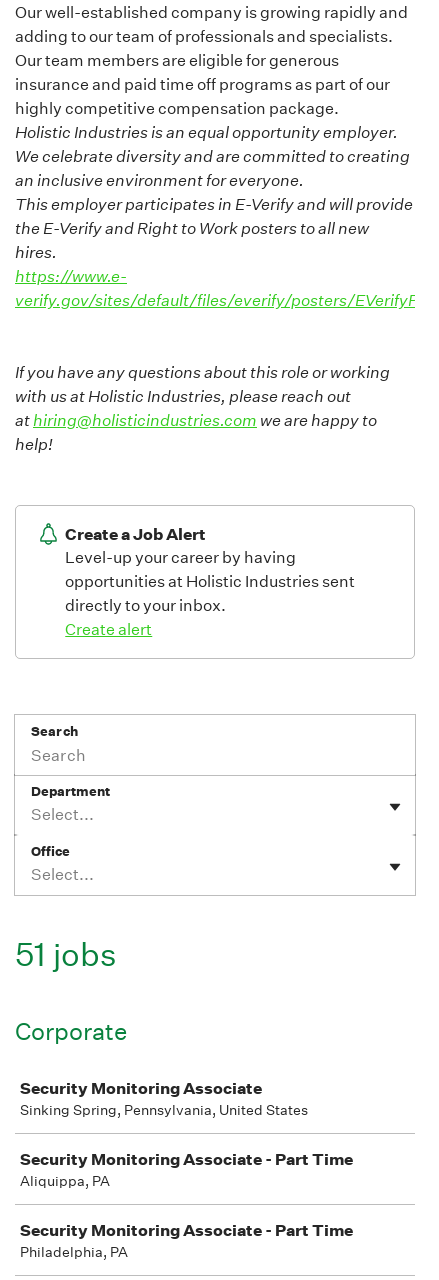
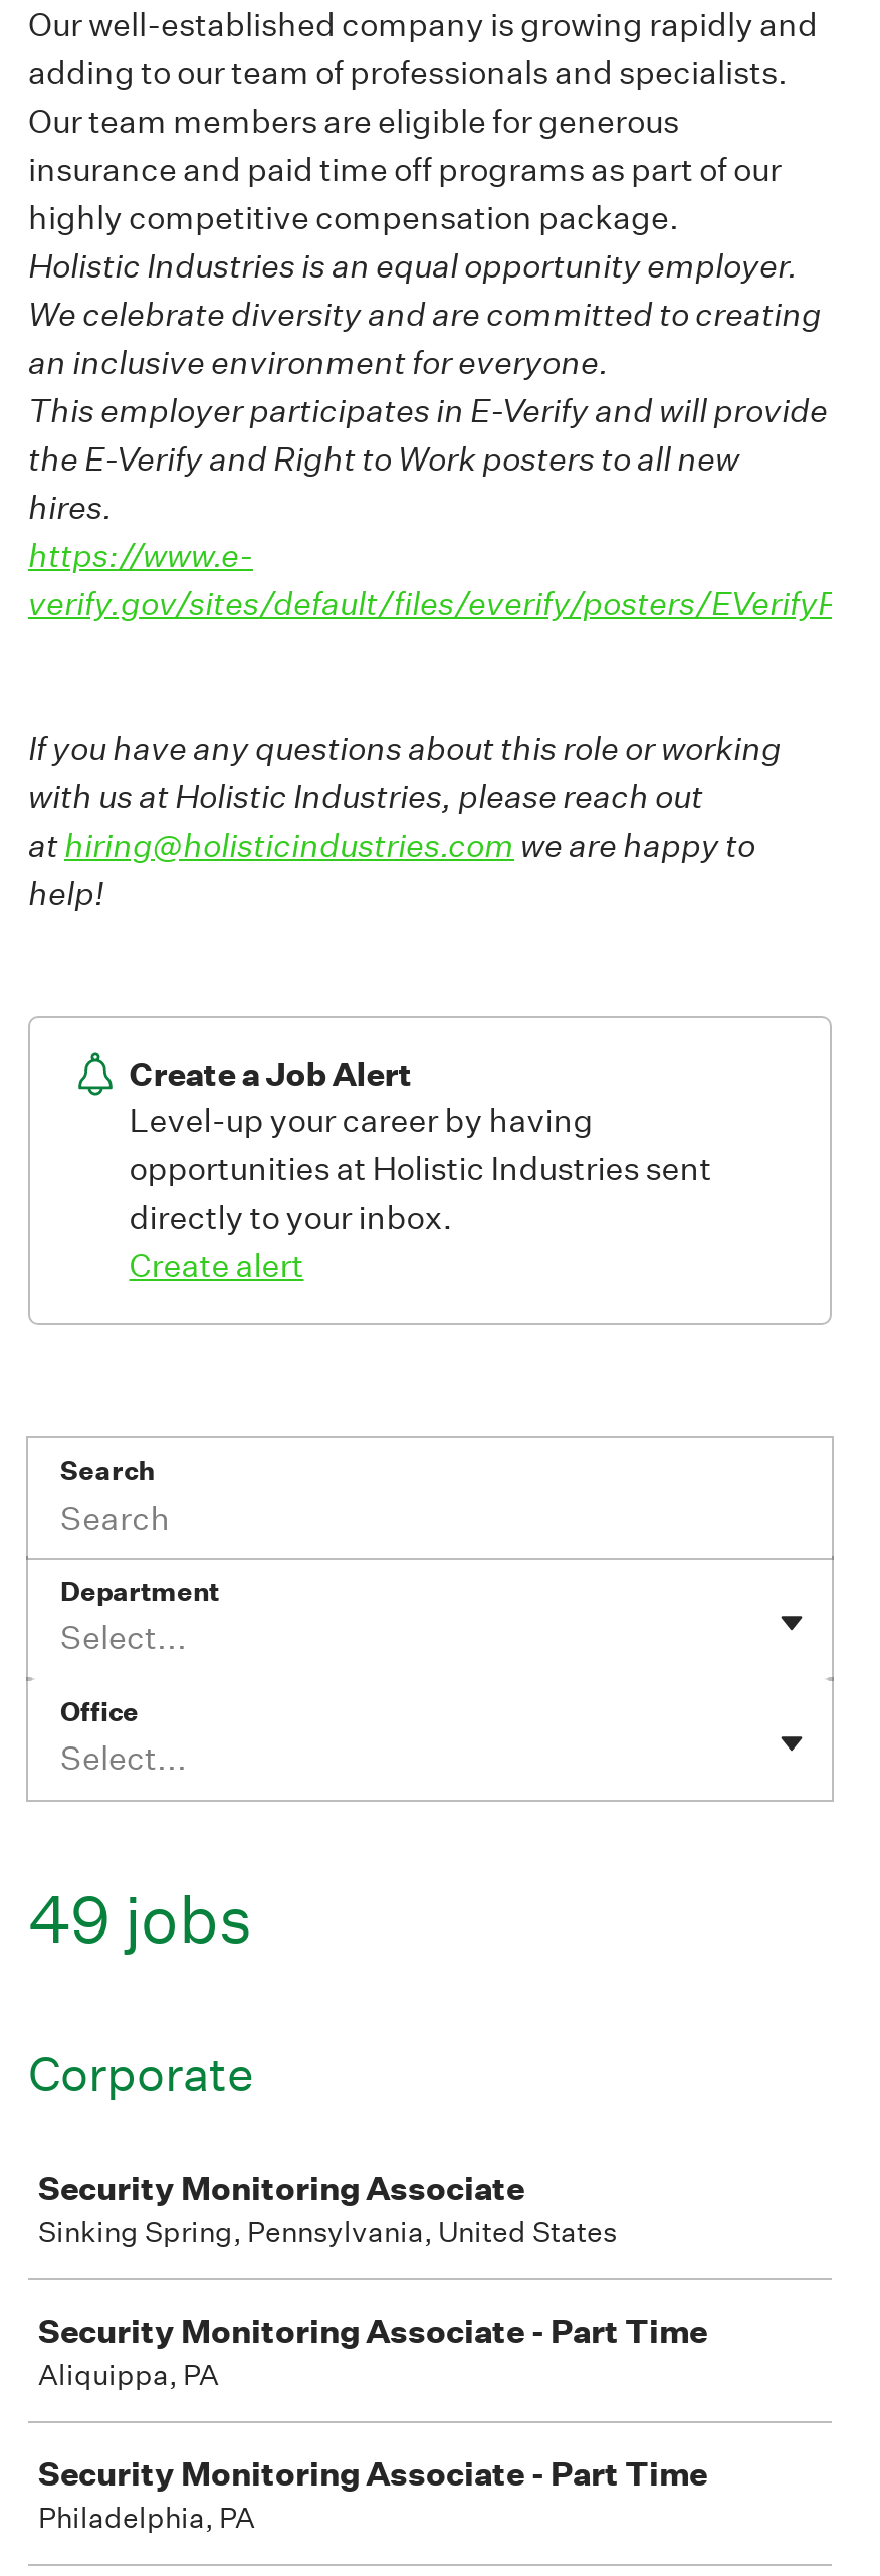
- 51 jobs
+ 49 jobs
